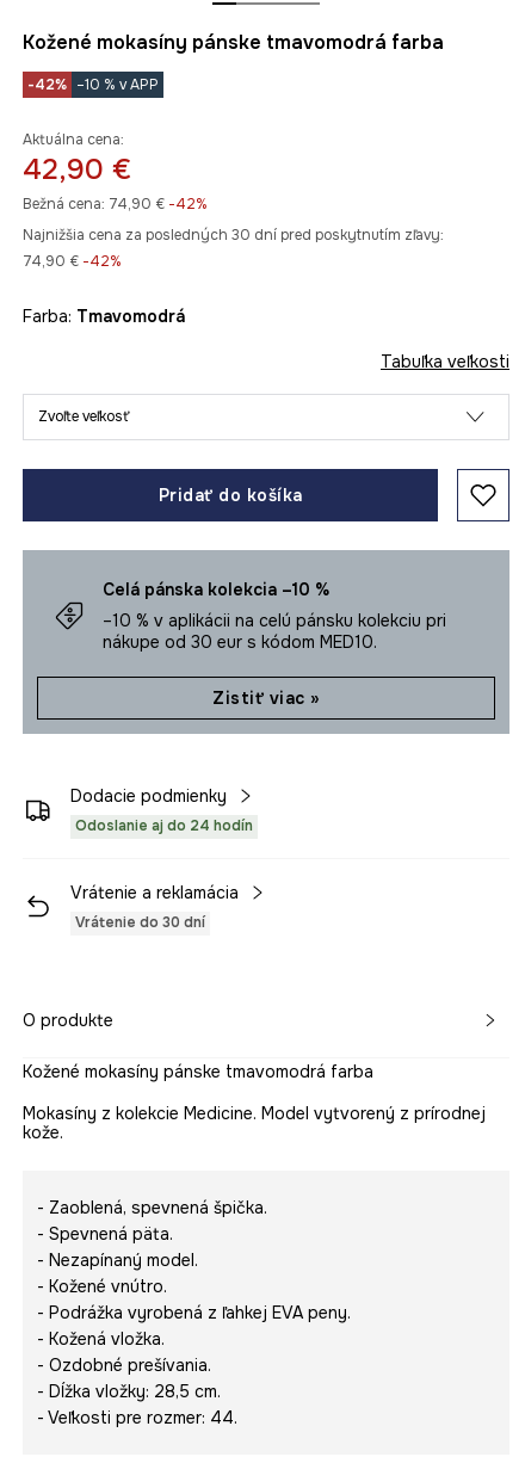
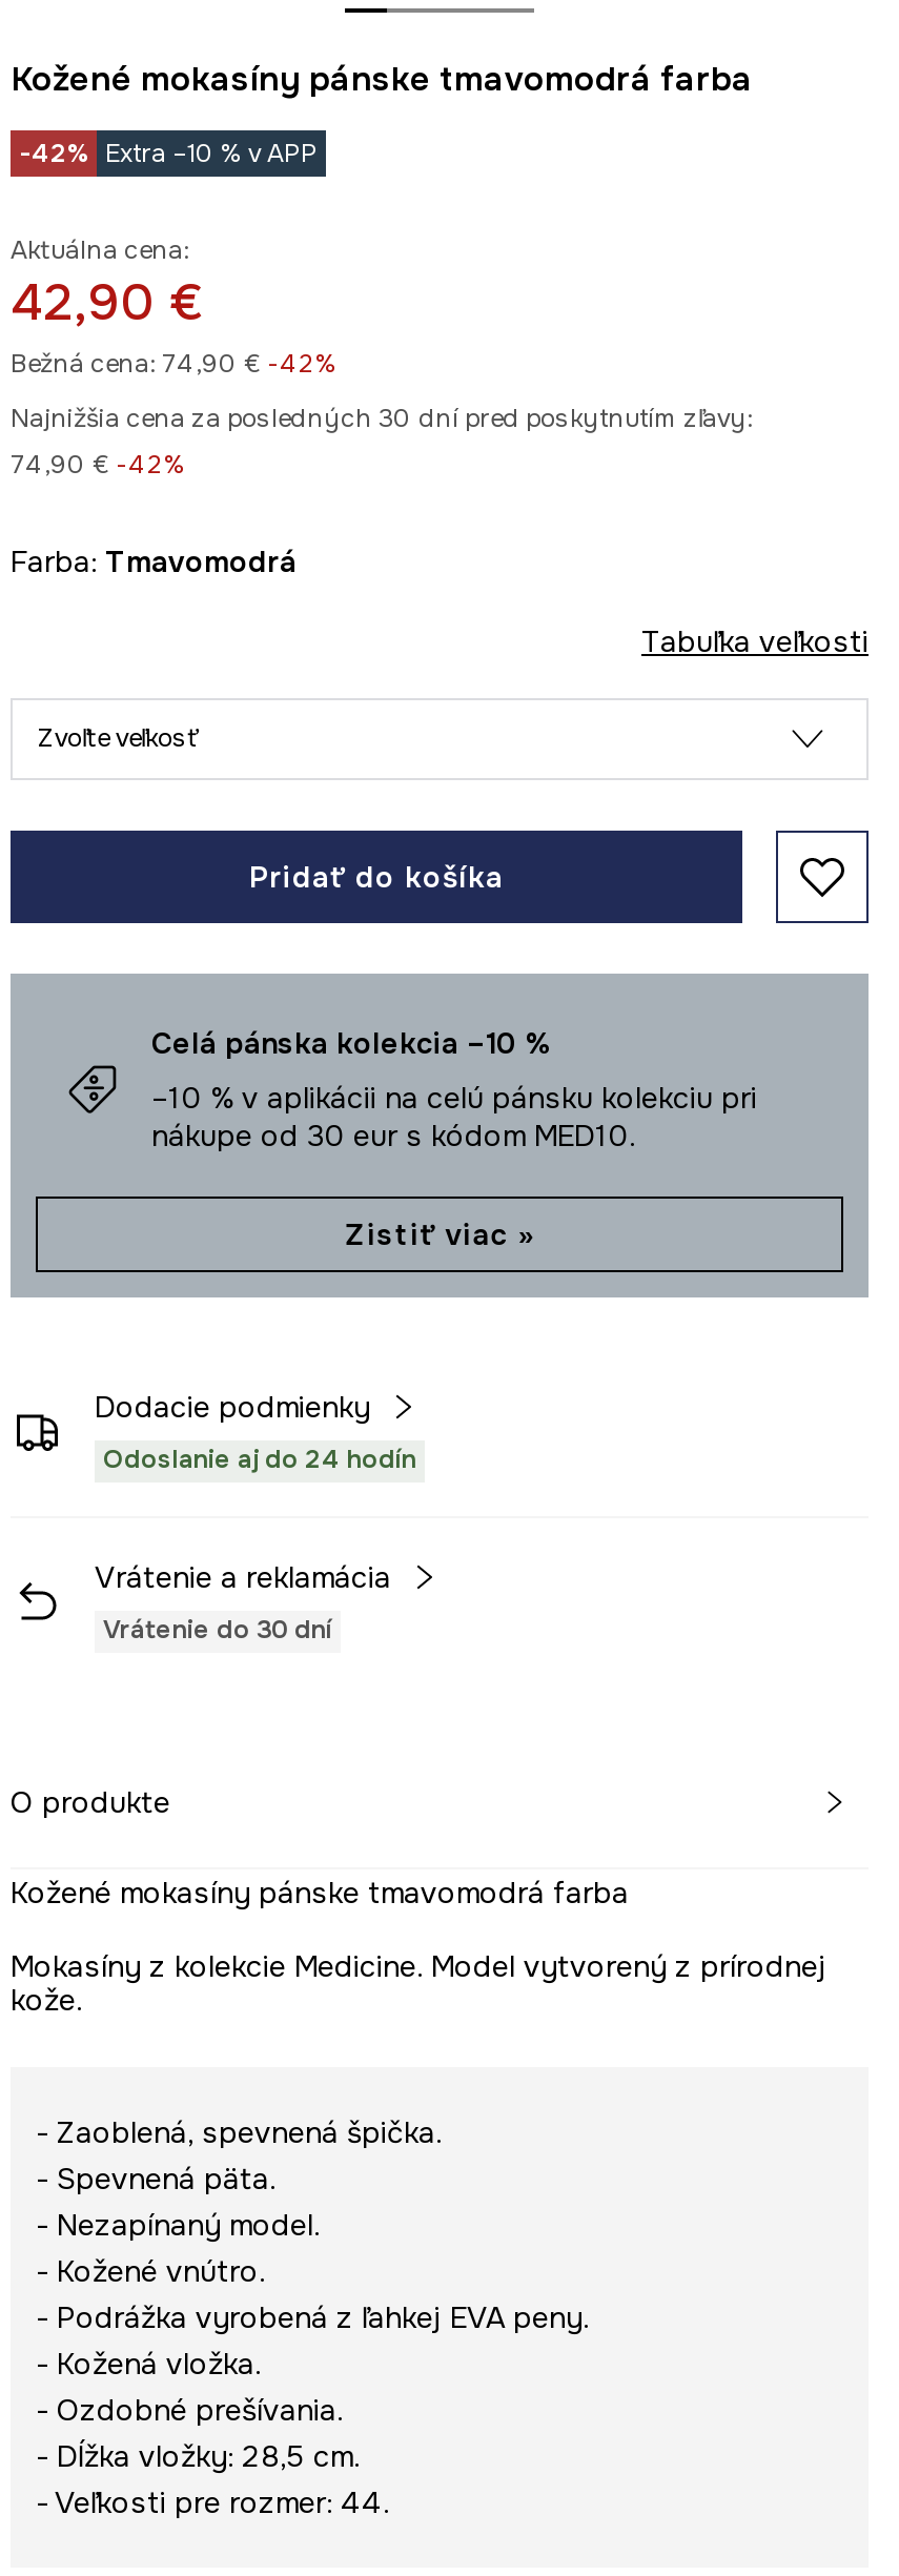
- -42% –10 % v APP
+ -42% Extra –10 % v APP
